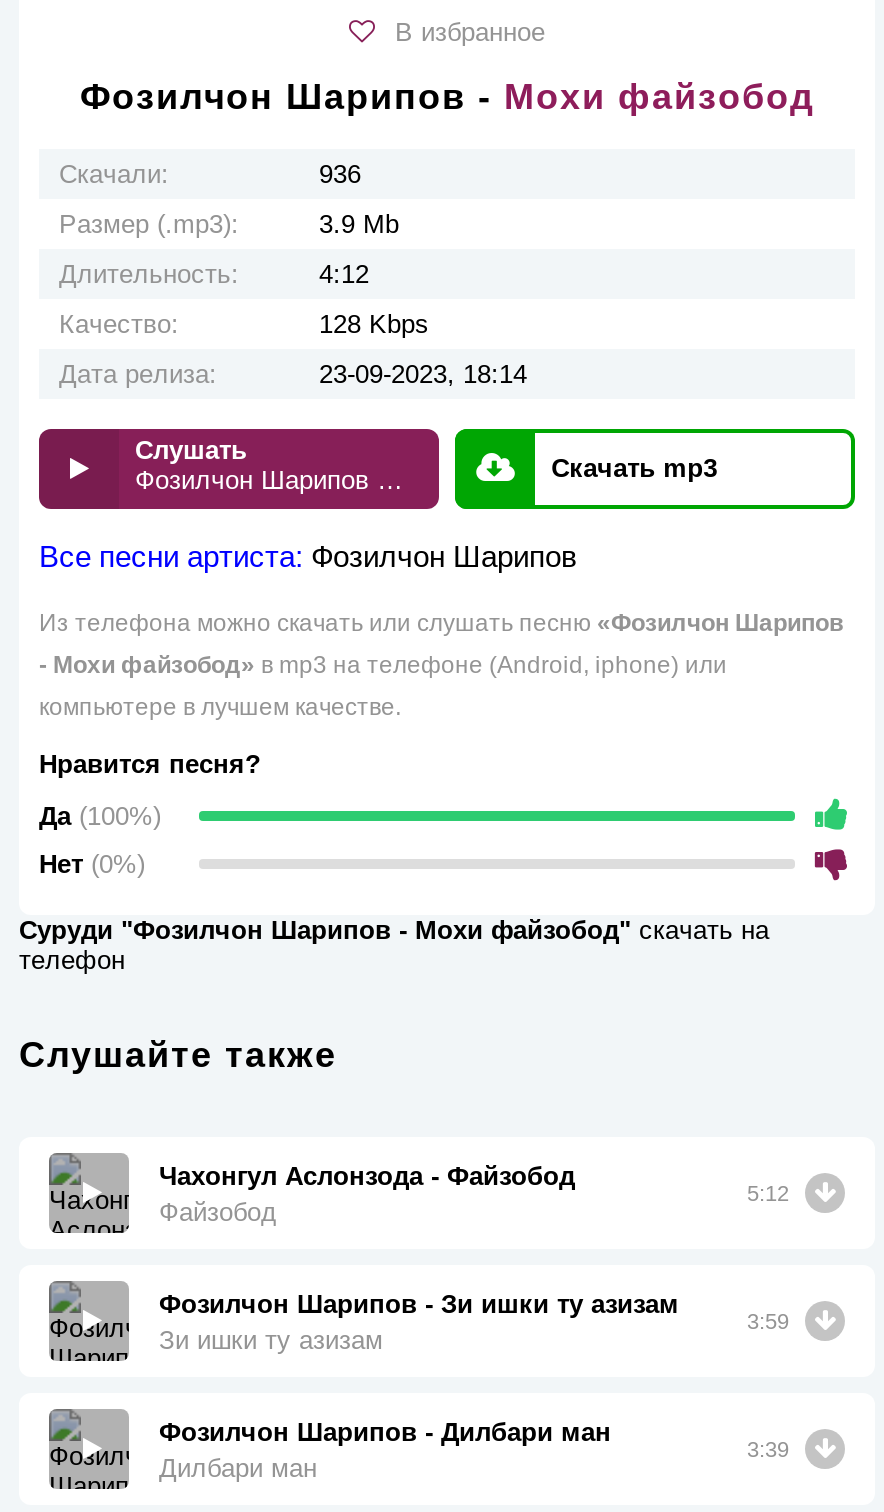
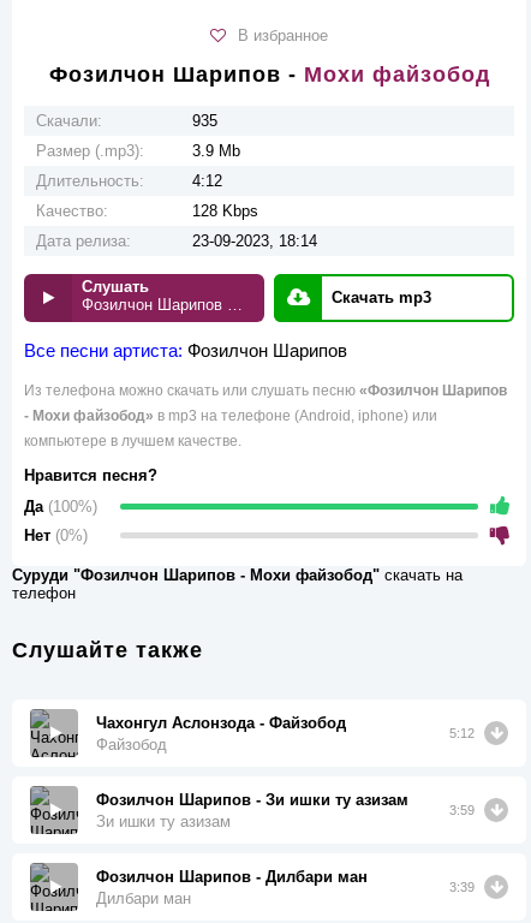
- 936
+ 935
